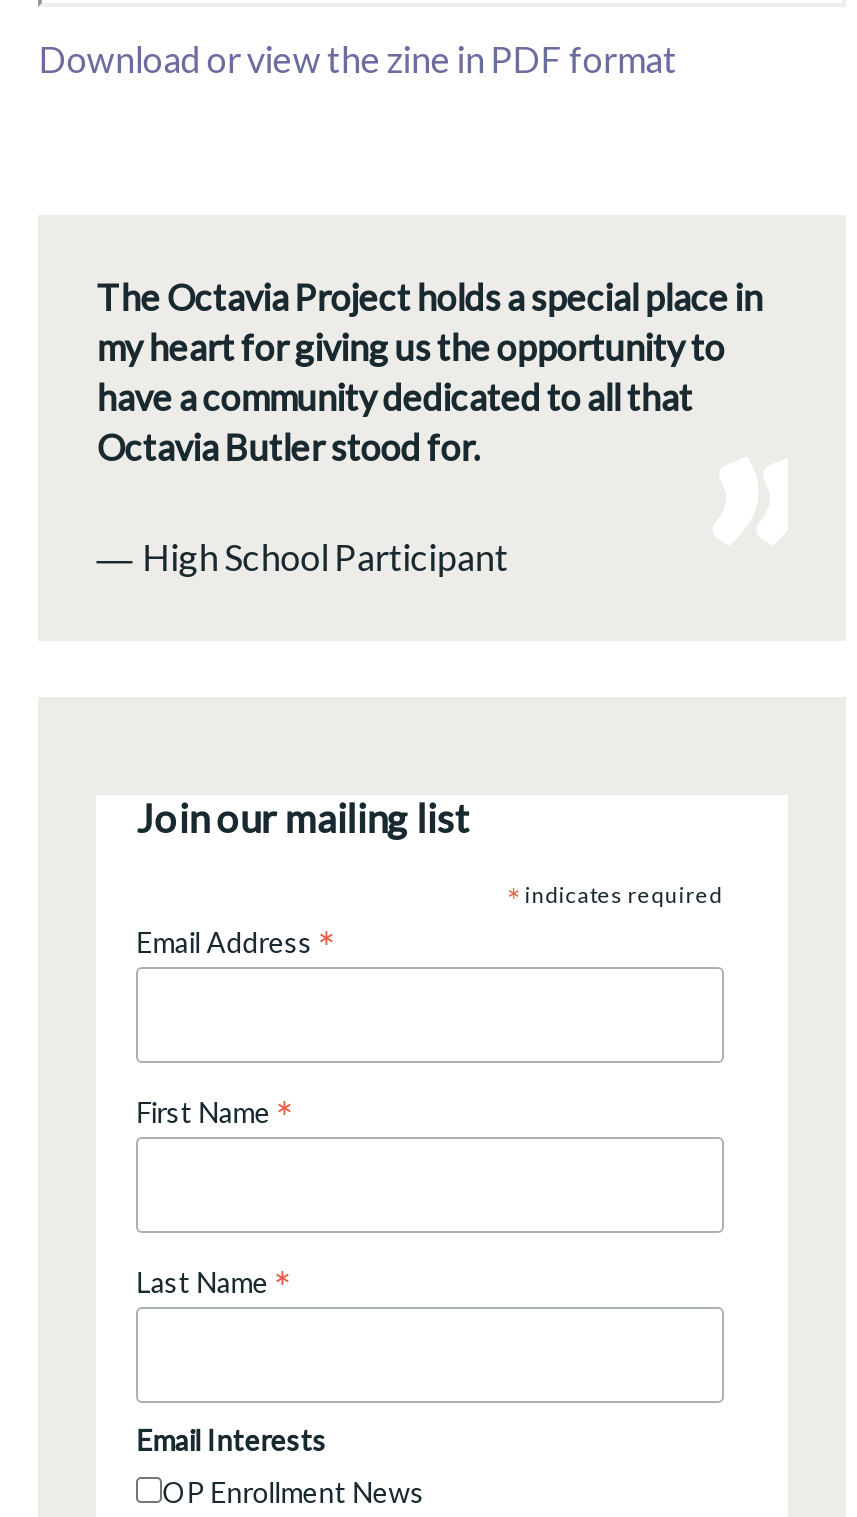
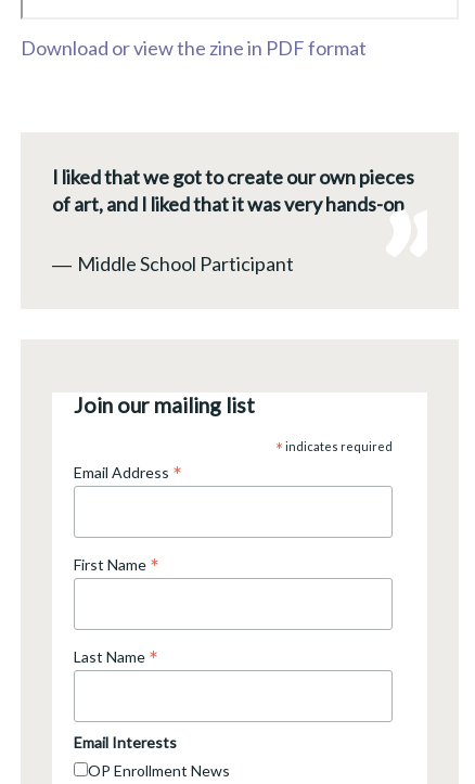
- The Octavia Project holds a special place in
- my heart for giving us the opportunity to
- have a community dedicated to all that
- Octavia Butler stood for.
+ I liked that we got to create our own pieces
+ of art, and I liked that it was very hands-on

- ― High School Participant
+ ― Middle School Participant
